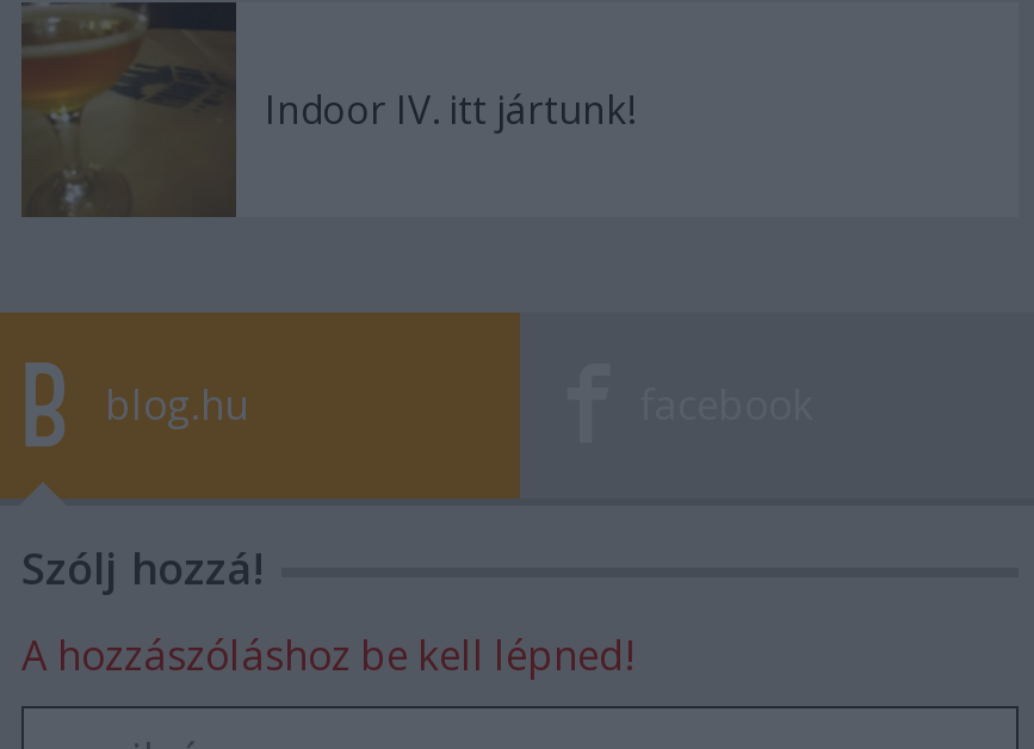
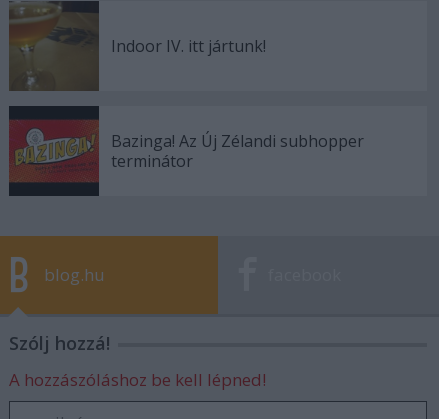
+ [image]
+ Bazinga! Az Új Zélandi subhopper
+ terminátor
